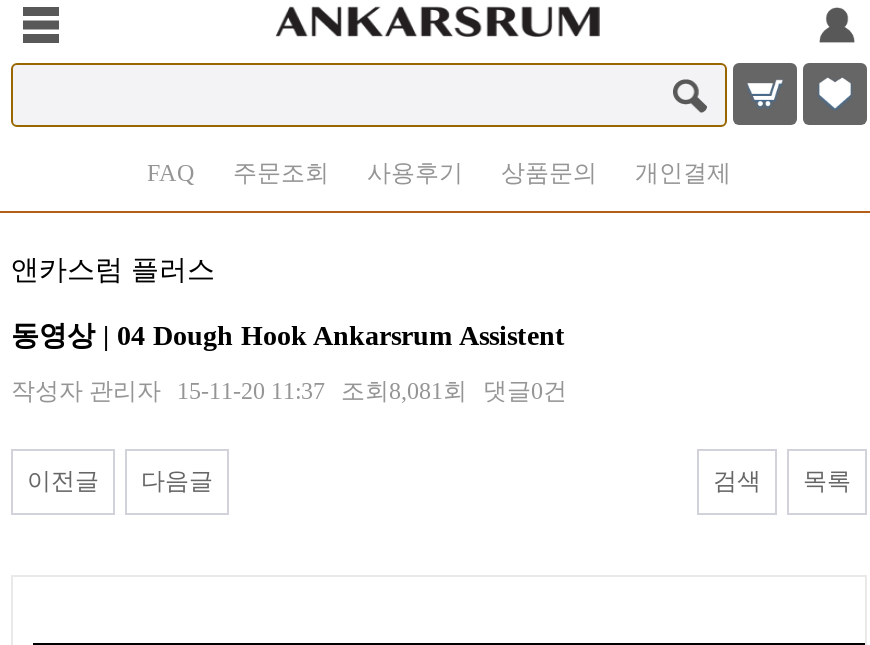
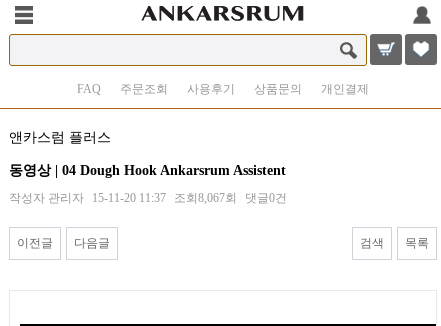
- 작성자 관리자 15-11-20 11:37 조회 8,081회 댓글0건
+ 작성자 관리자 15-11-20 11:37 조회 8,067회 댓글0건
